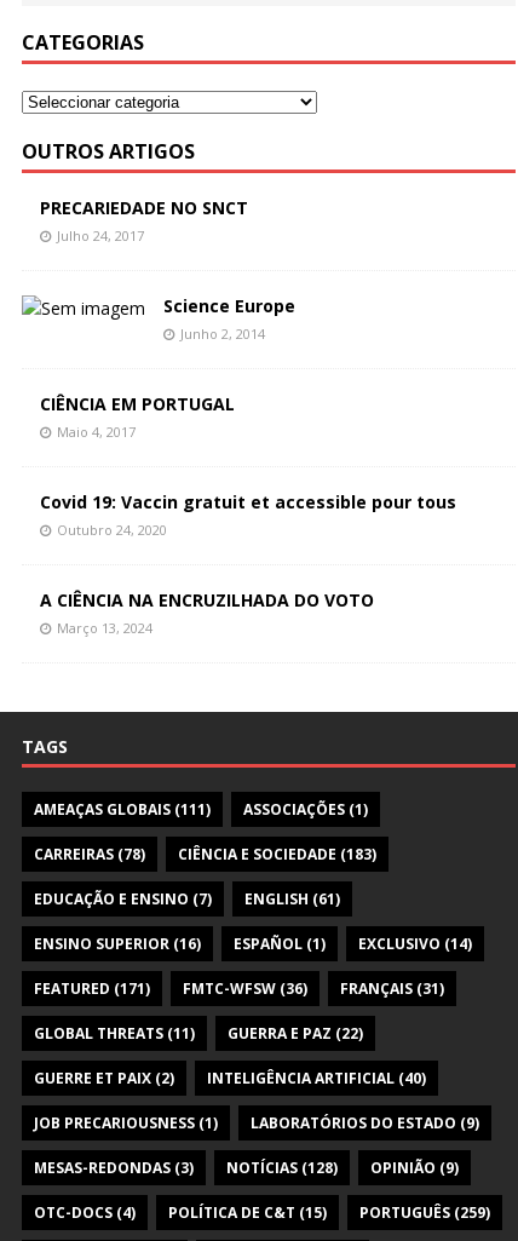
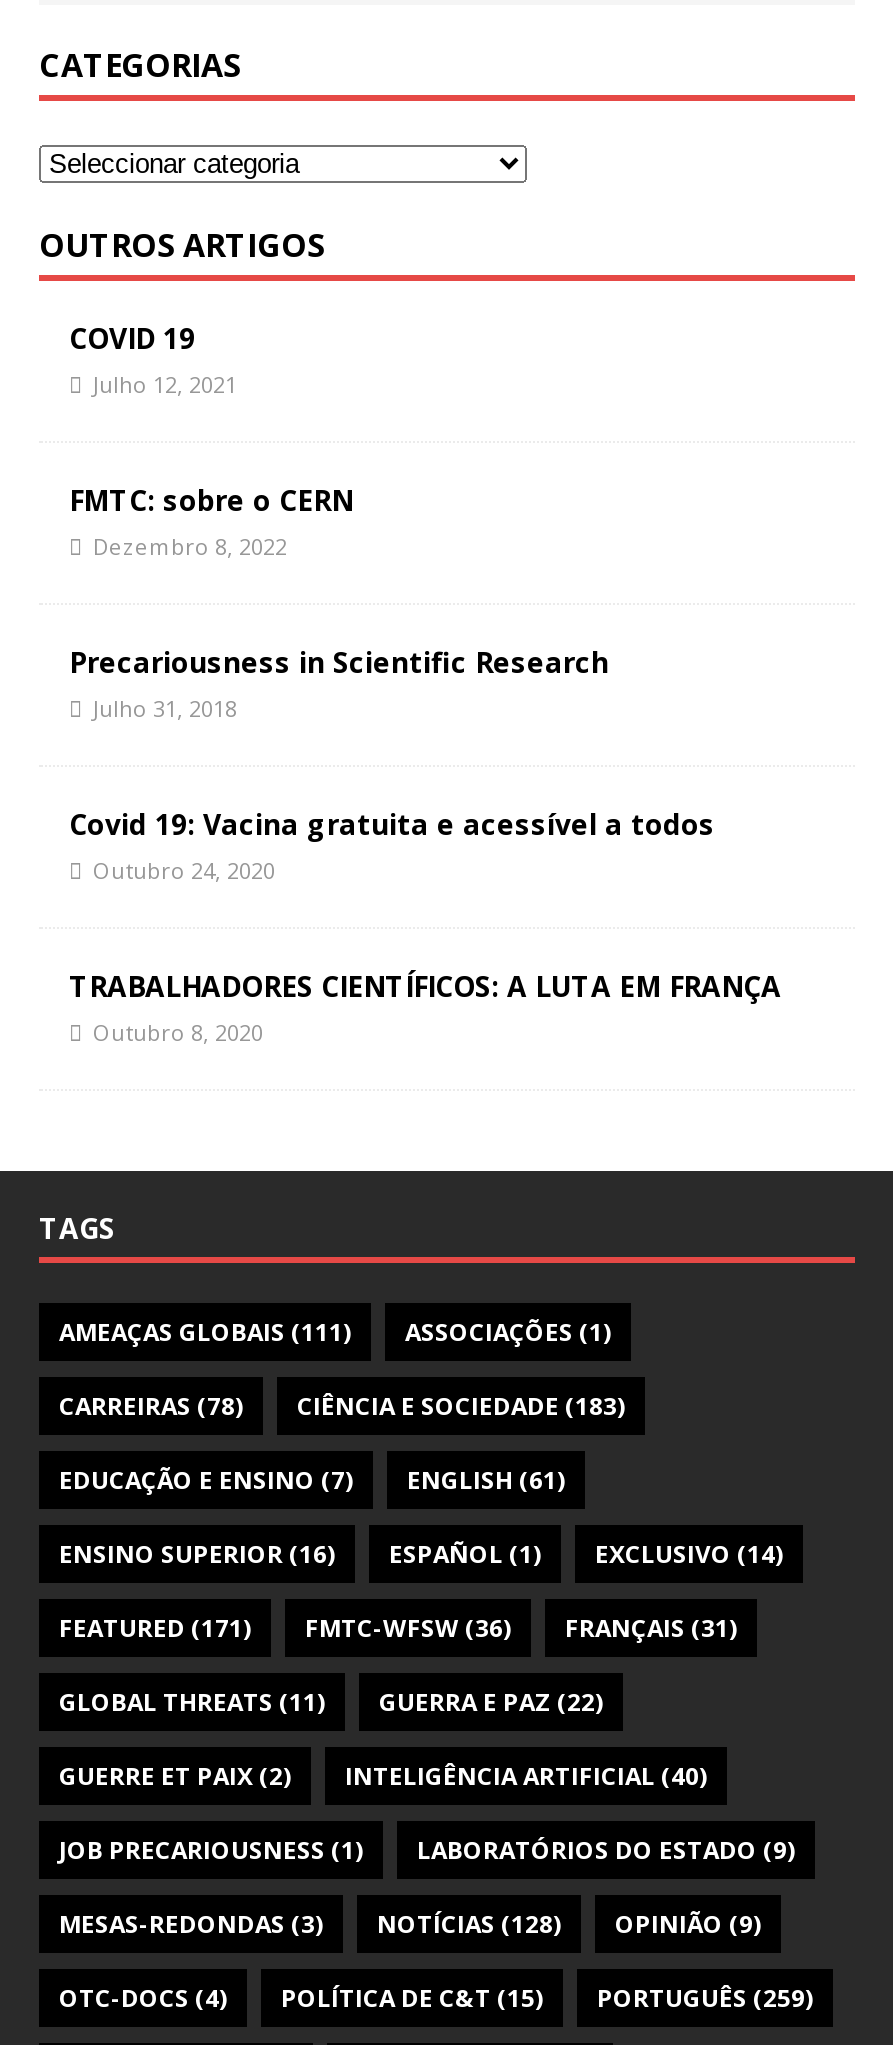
- PRECARIEDADE NO SNCT
- Julho 24, 2017
+ COVID 19
+ Julho 12, 2021

- Science Europe
- Junho 2, 2014
+ FMTC: sobre o CERN
+ Dezembro 8, 2022

- CIÊNCIA EM PORTUGAL
- Maio 4, 2017
+ Precariousness in Scientific Research
+ Julho 31, 2018

- Covid 19: Vaccin gratuit et accessible pour tous
+ Covid 19: Vacina gratuita e acessível a todos

- A CIÊNCIA NA ENCRUZILHADA DO VOTO
- Março 13, 2024
+ TRABALHADORES CIENTÍFICOS: A LUTA EM FRANÇA
+ Outubro 8, 2020
